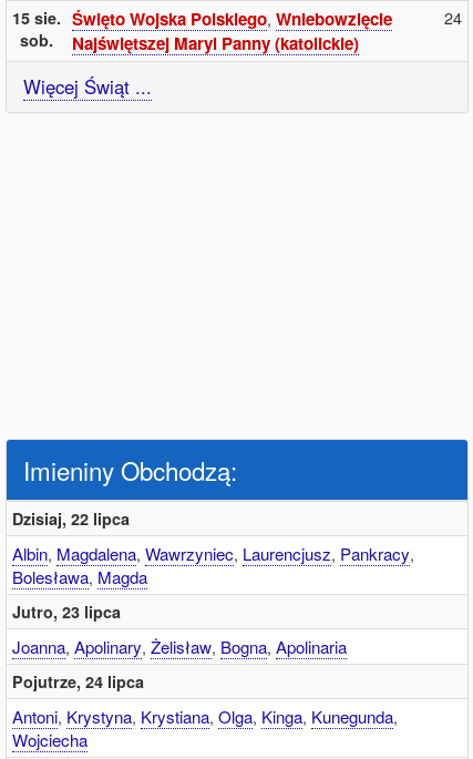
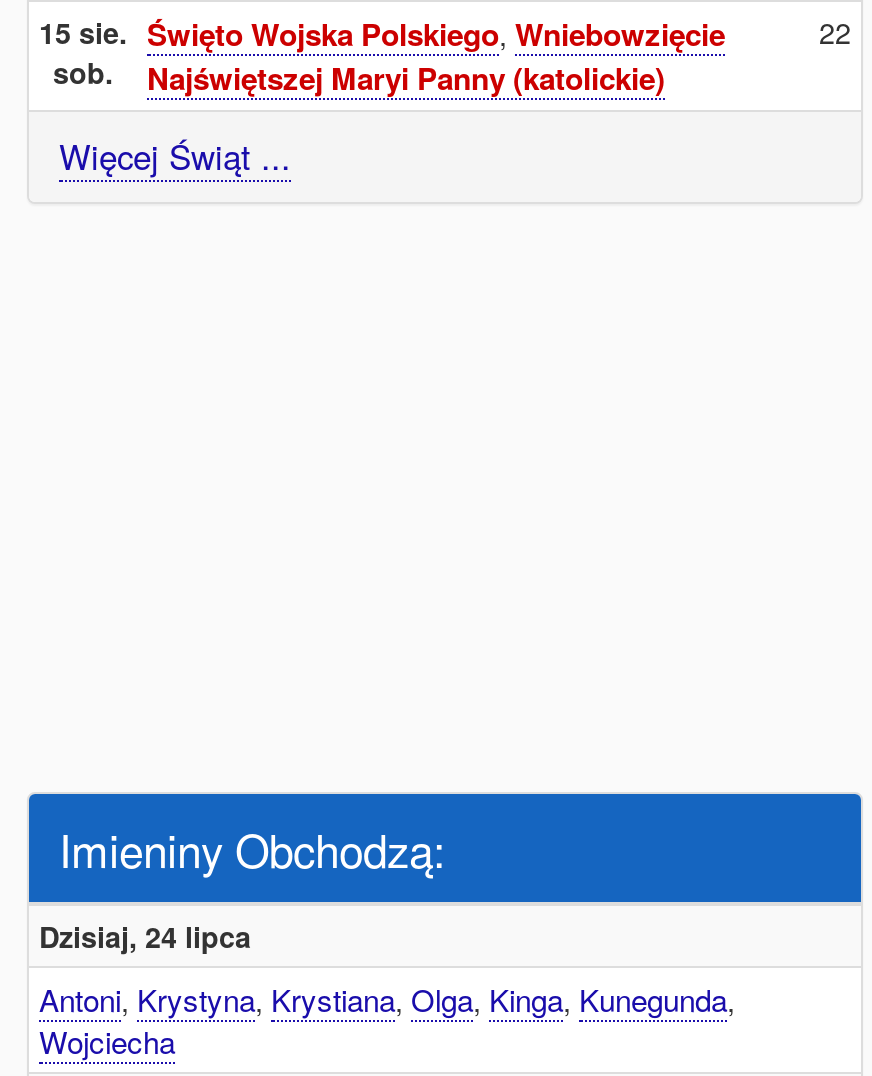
- 24
+ 22

- Dzisiaj, 22 lipca
- Albin, Magdalena, Wawrzyniec, Laurencjusz, Pankracy,
- Bolesława,Magda
- Jutro, 23 lipca
- Joanna, Apolinary, Żelisław, Bogna, Apolinaria
- Pojutrze, 24 lipca
+ Dzisiaj, 24 lipca
